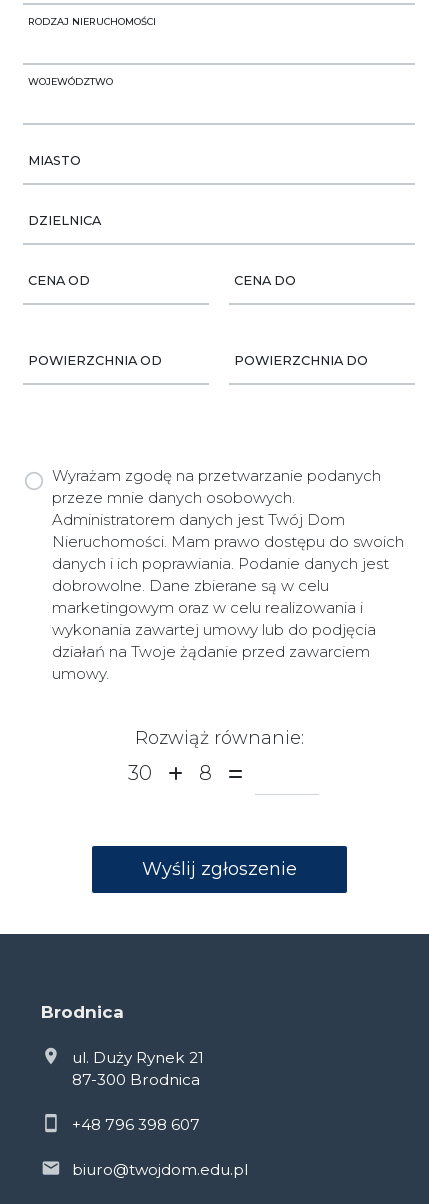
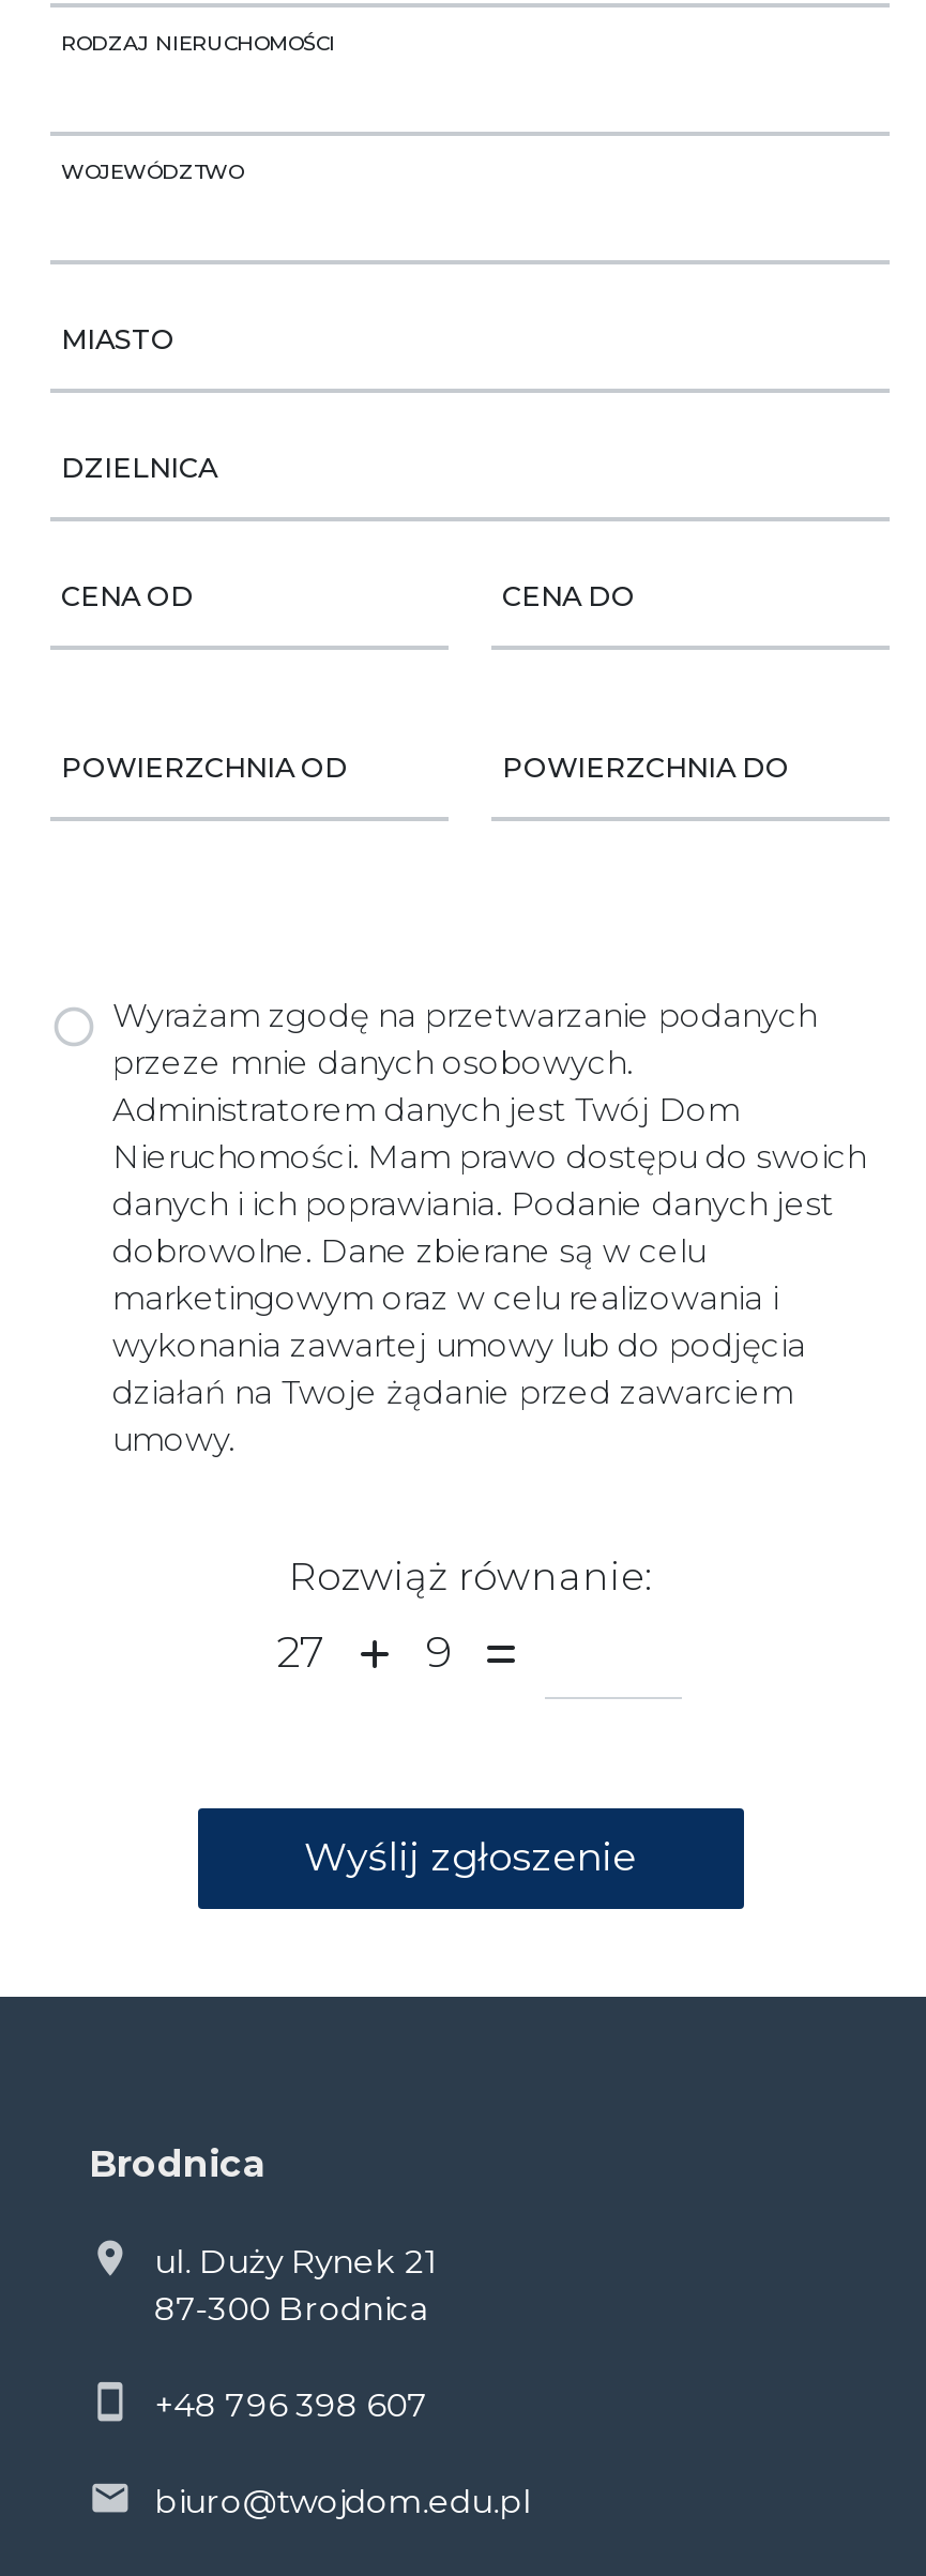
- 30
+ 27

- 8
+ 9
